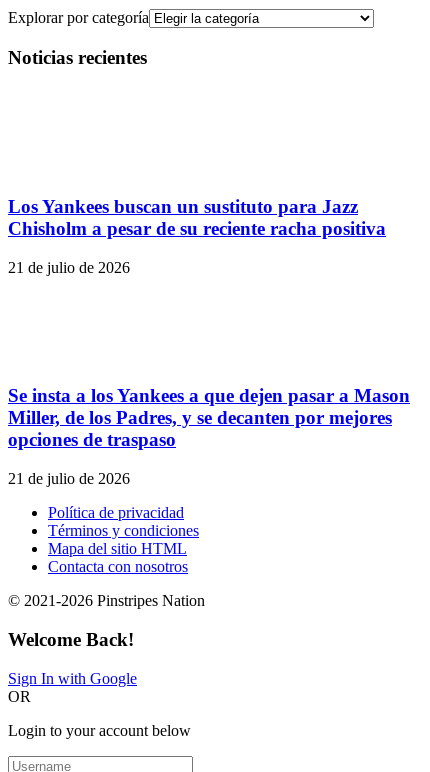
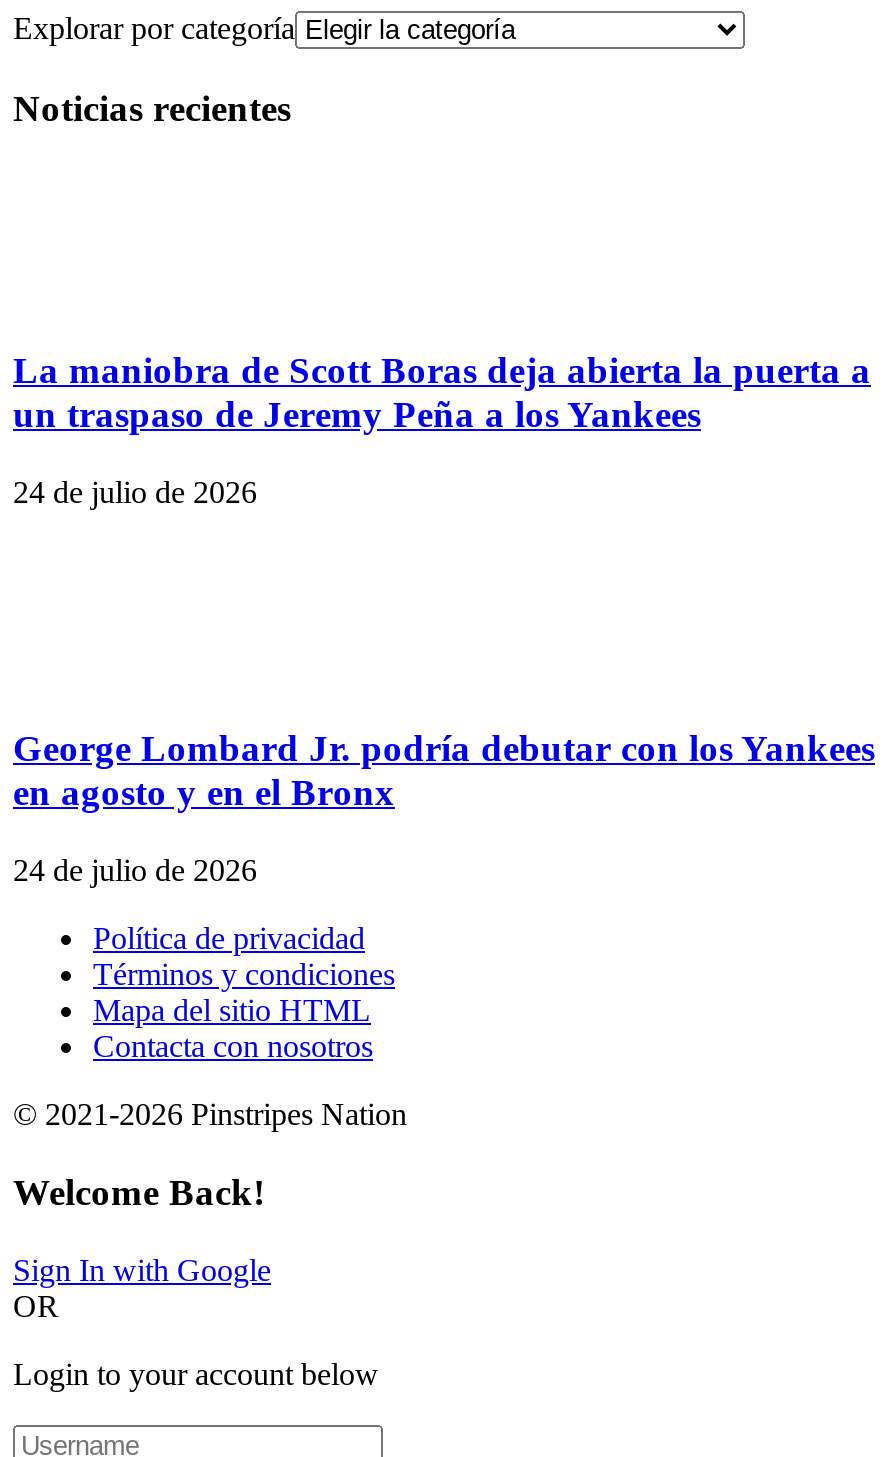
- Los Yankees buscan un sustituto para Jazz
- Chisholm a pesar de su reciente racha positiva
+ La maniobra de Scott Boras deja abierta la puerta a
+ un traspaso de Jeremy Peña a los Yankees

- 21 de julio de 2026
+ 24 de julio de 2026

- Se insta a los Yankees a que dejen pasar a Mason
- Miller, de los Padres, y se decanten por mejores
- opciones de traspaso
+ George Lombard Jr. podría debutar con los Yankees
+ en agosto y en el Bronx

- 21 de julio de 2026
+ 24 de julio de 2026
